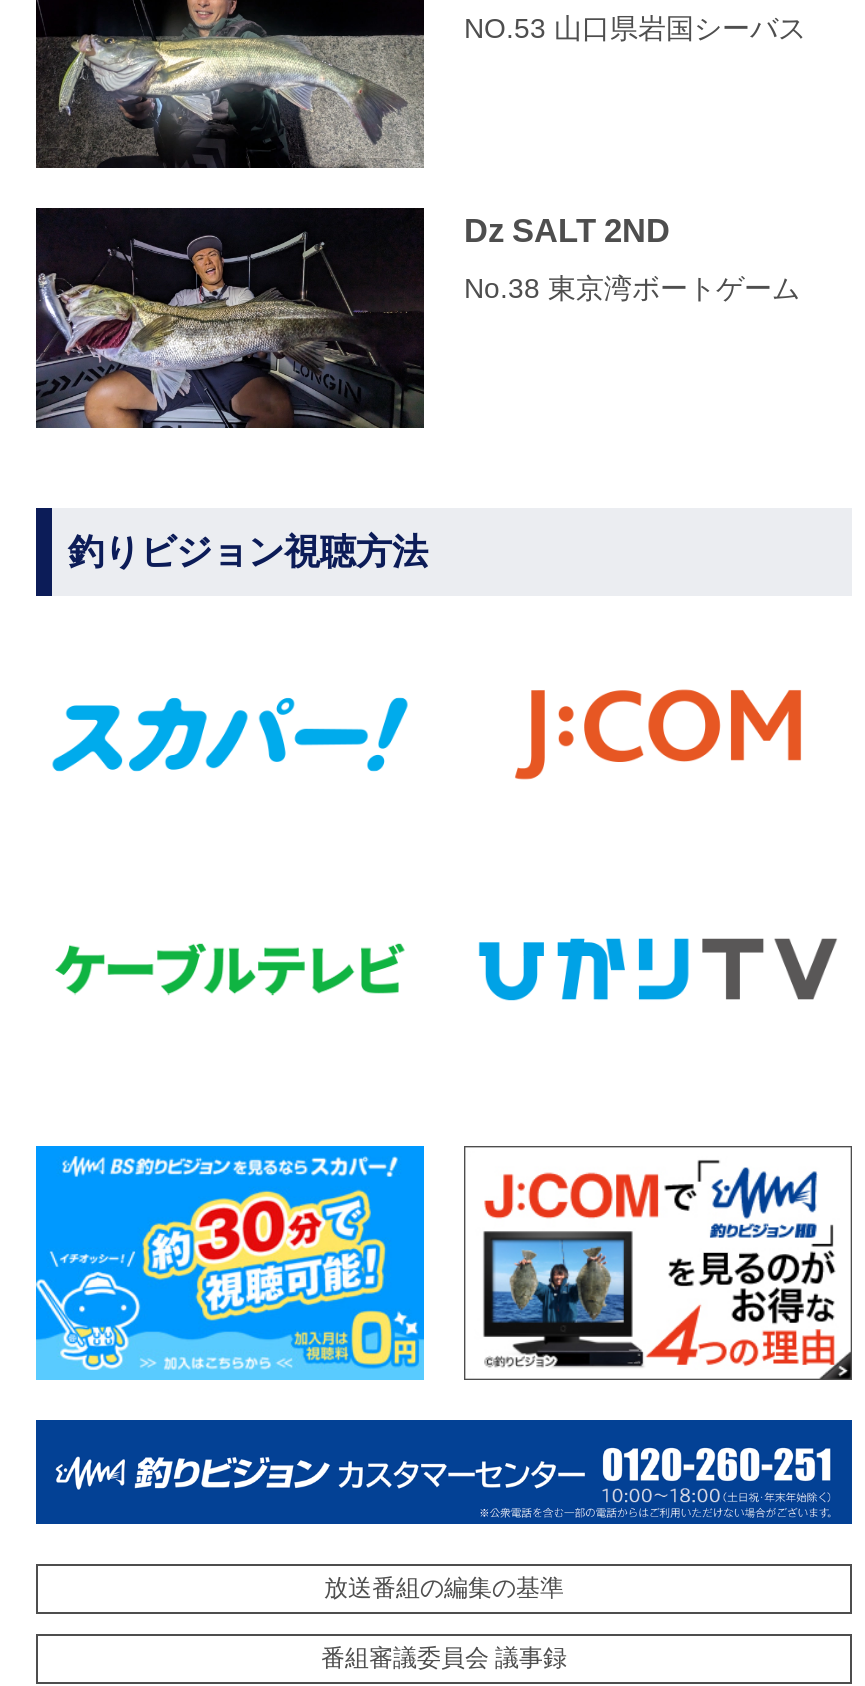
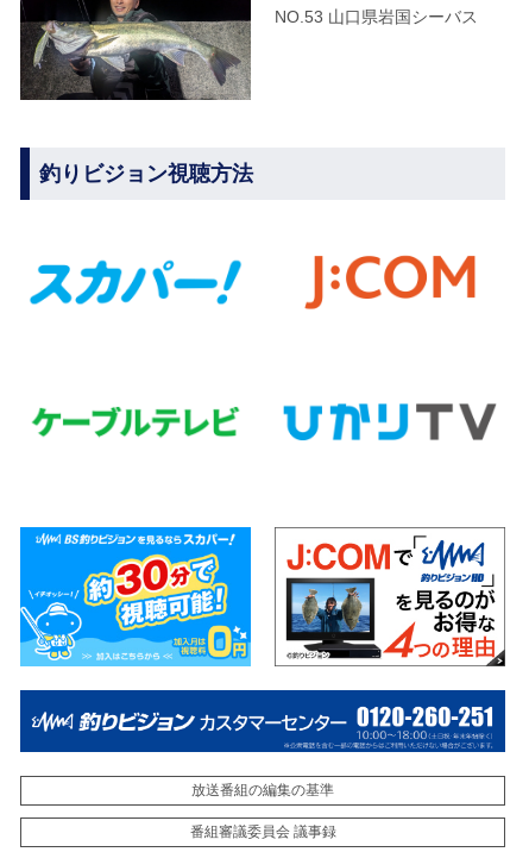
- [image]
- Dz SALT 2ND
- No.38 東京湾ボートゲーム
